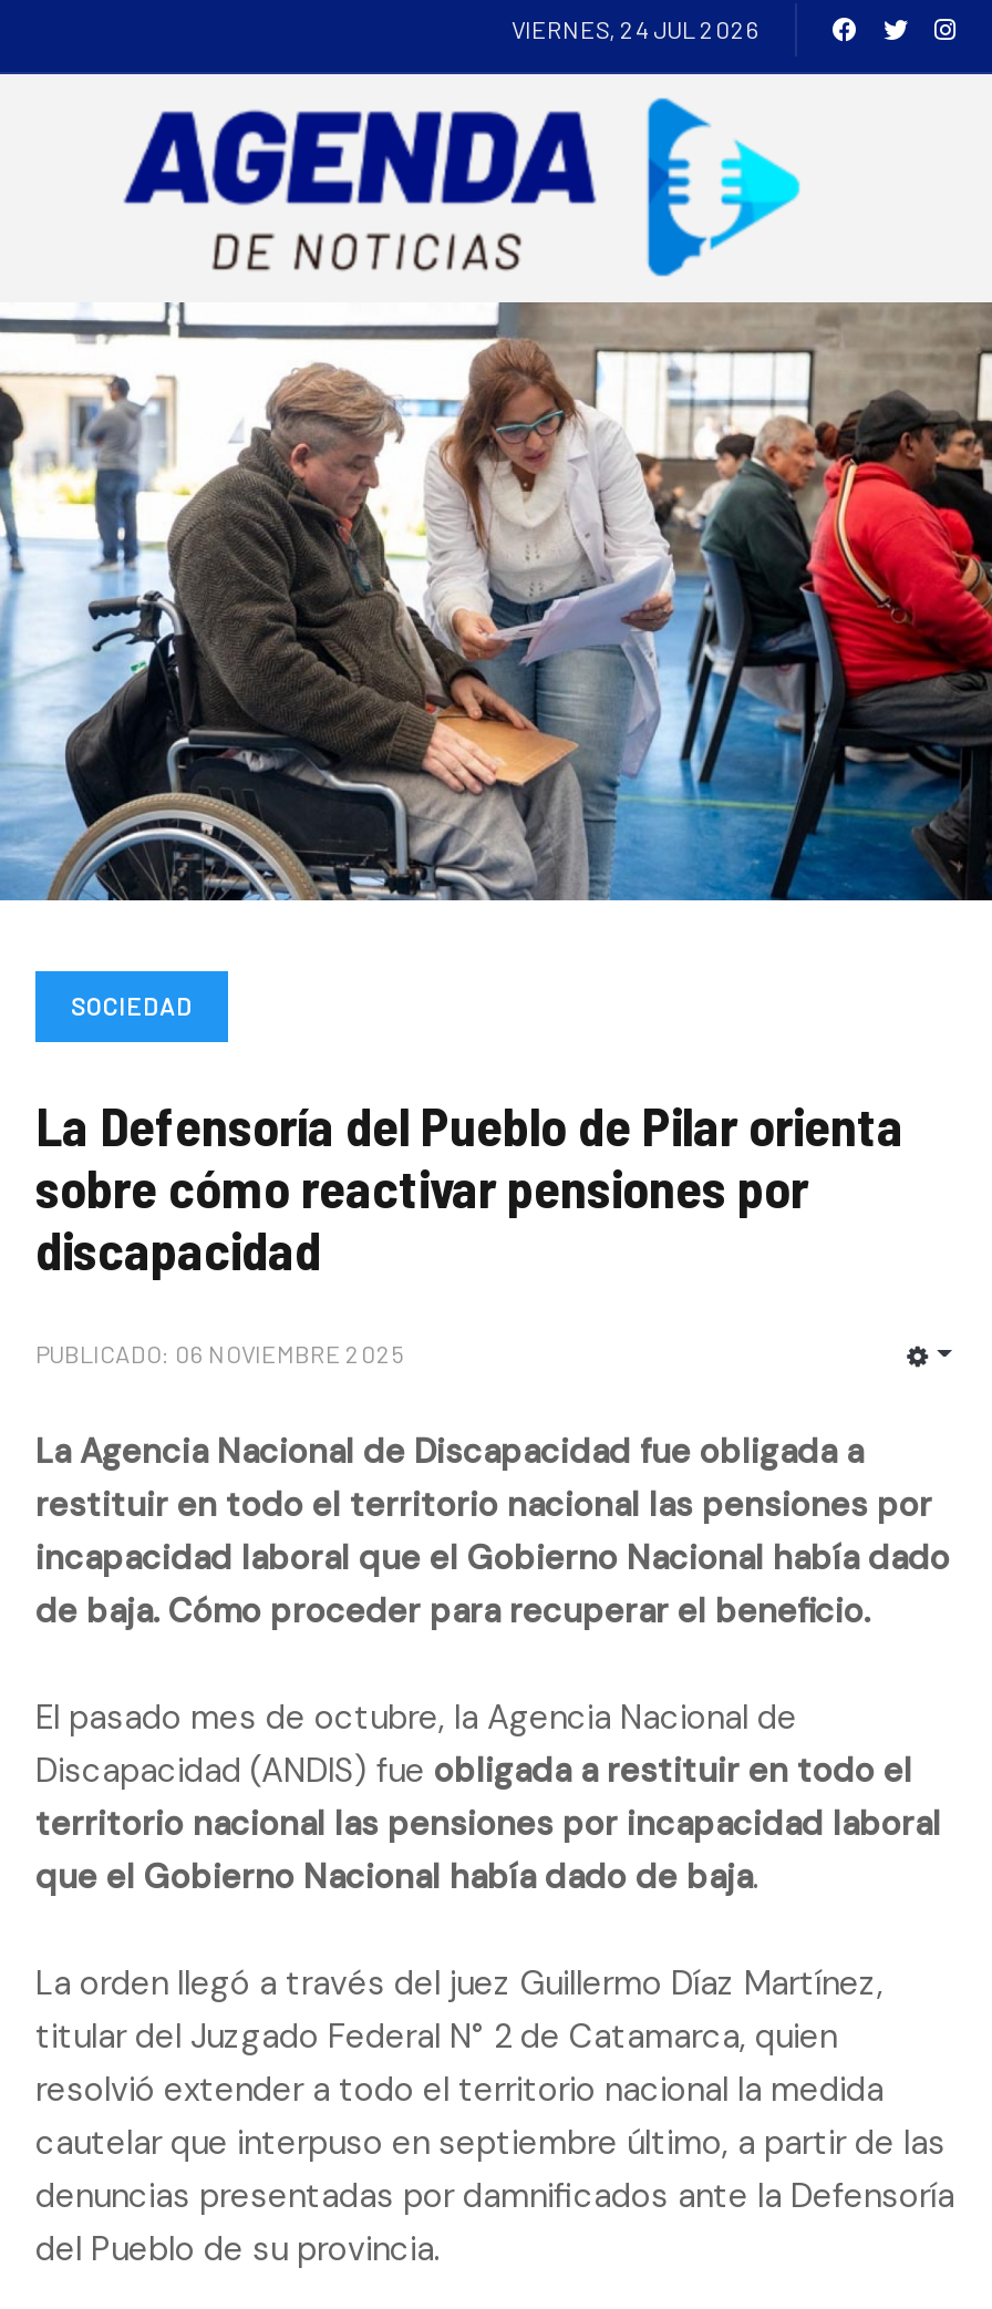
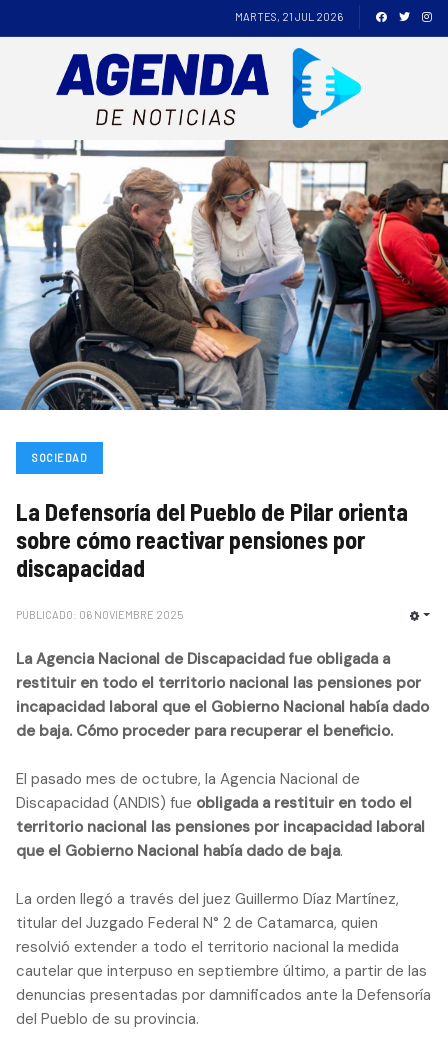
- VIERNES, 24 JUL 2026
+ MARTES, 21 JUL 2026
